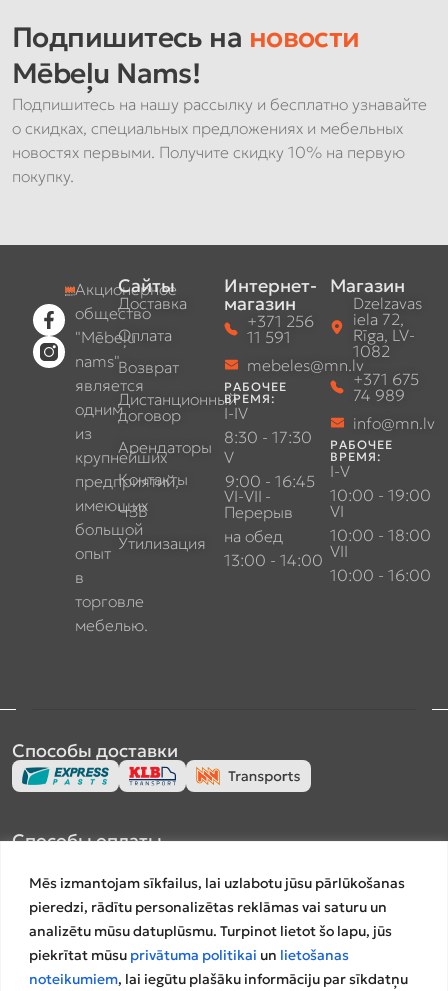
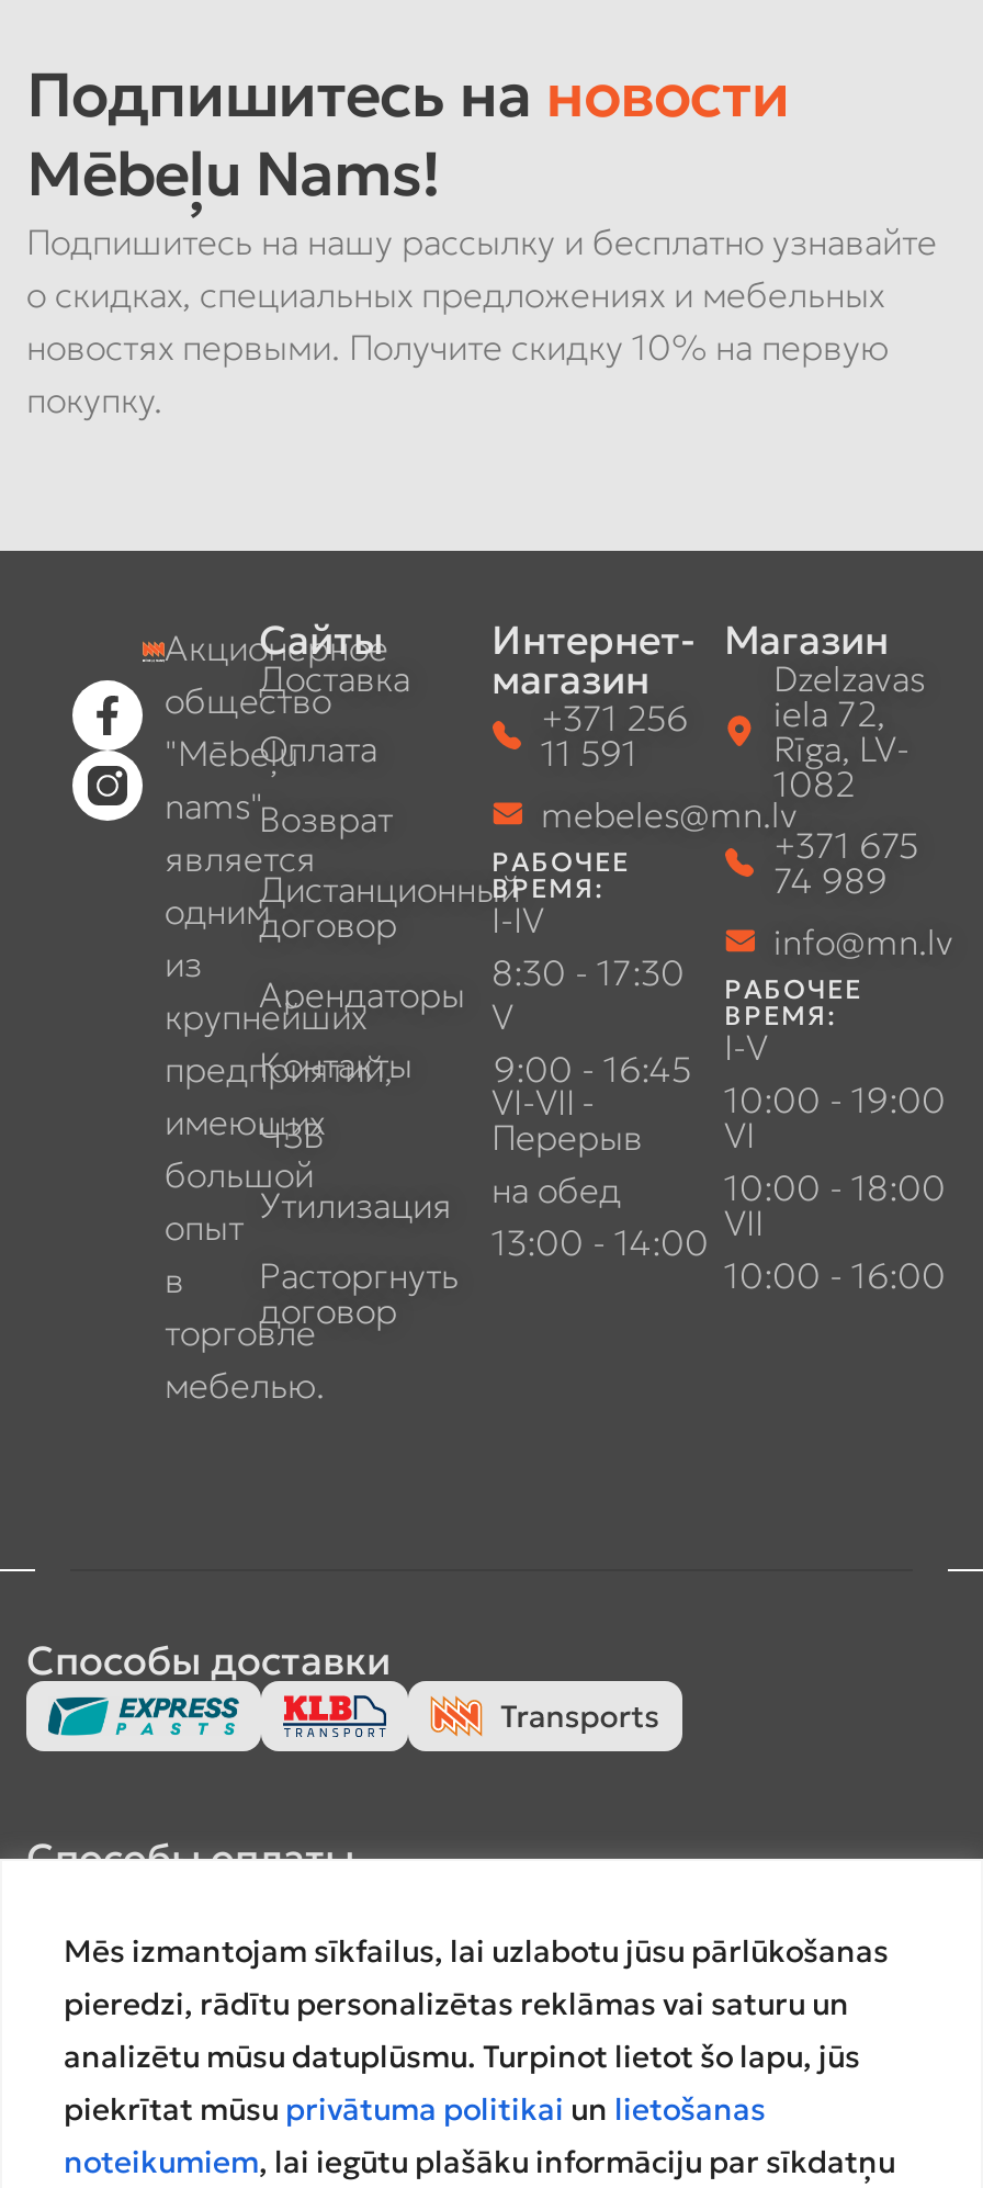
+ Расторгнуть
+ договор
